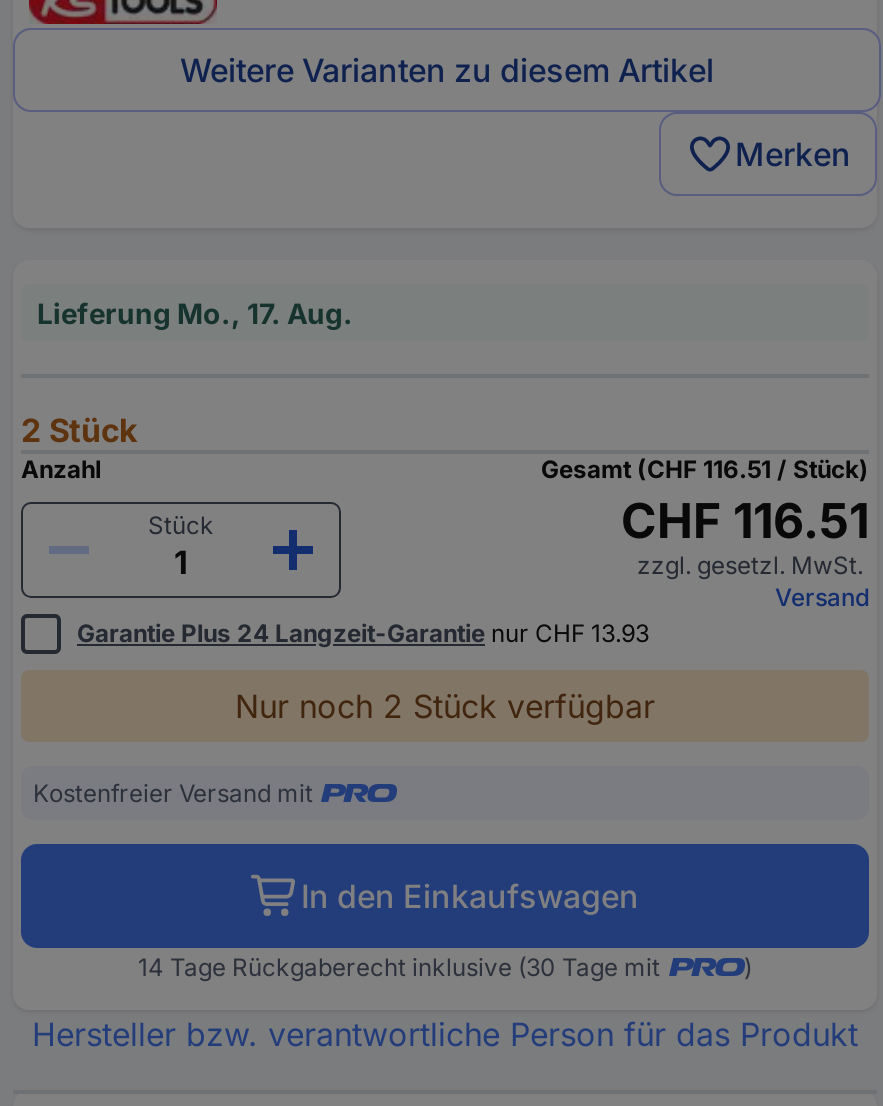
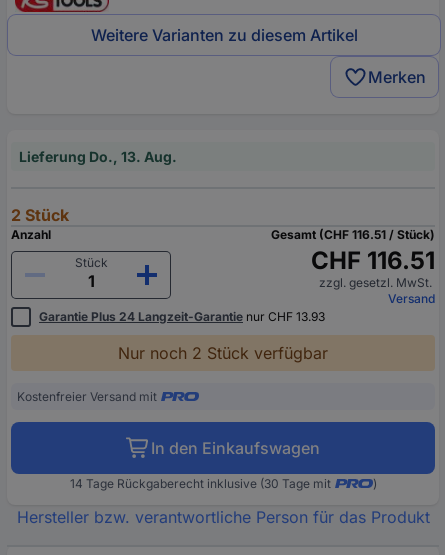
- Lieferung Mo., 17. Aug.
+ Lieferung Do., 13. Aug.
